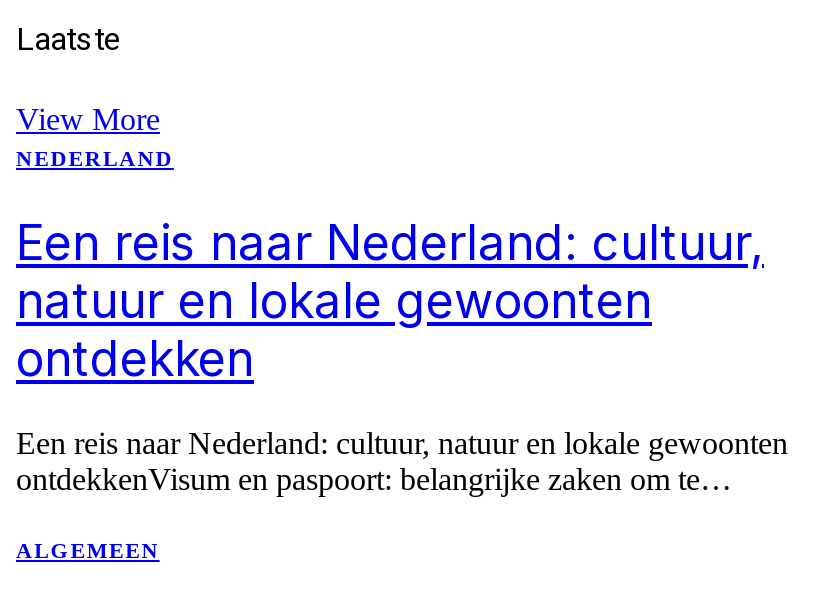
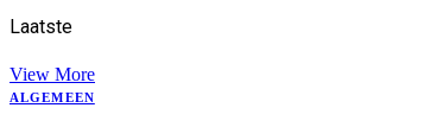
- NEDERLAND
- Een reis naar Nederland: cultuur,
- natuur en lokale gewoonten
- ontdekken
- Een reis naar Nederland: cultuur, natuur en lokale gewoonten
- ontdekkenVisum en paspoort: belangrijke zaken om te…
